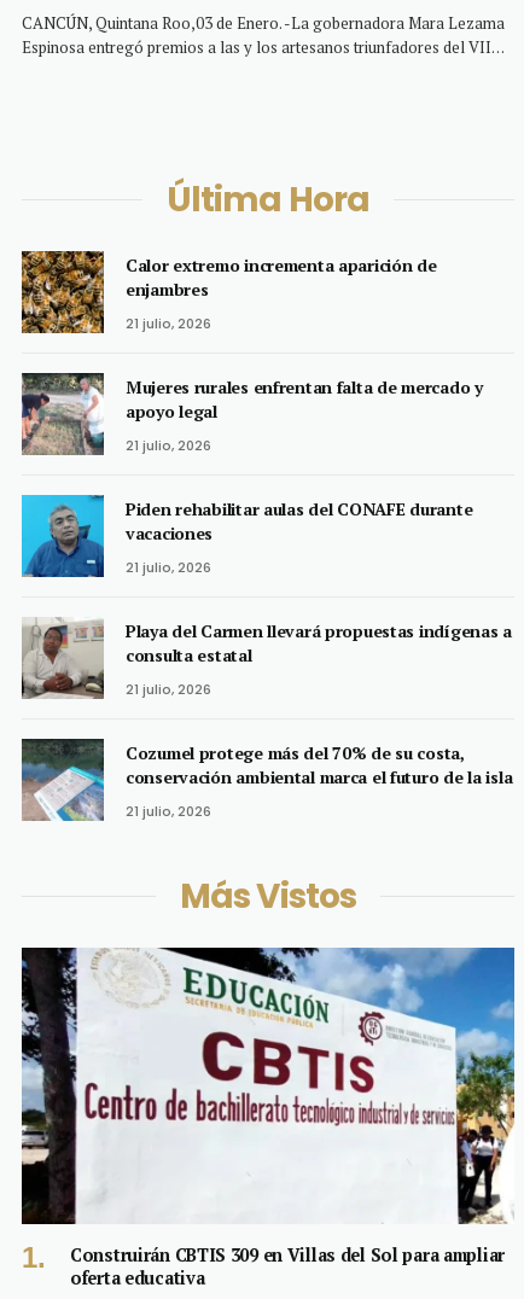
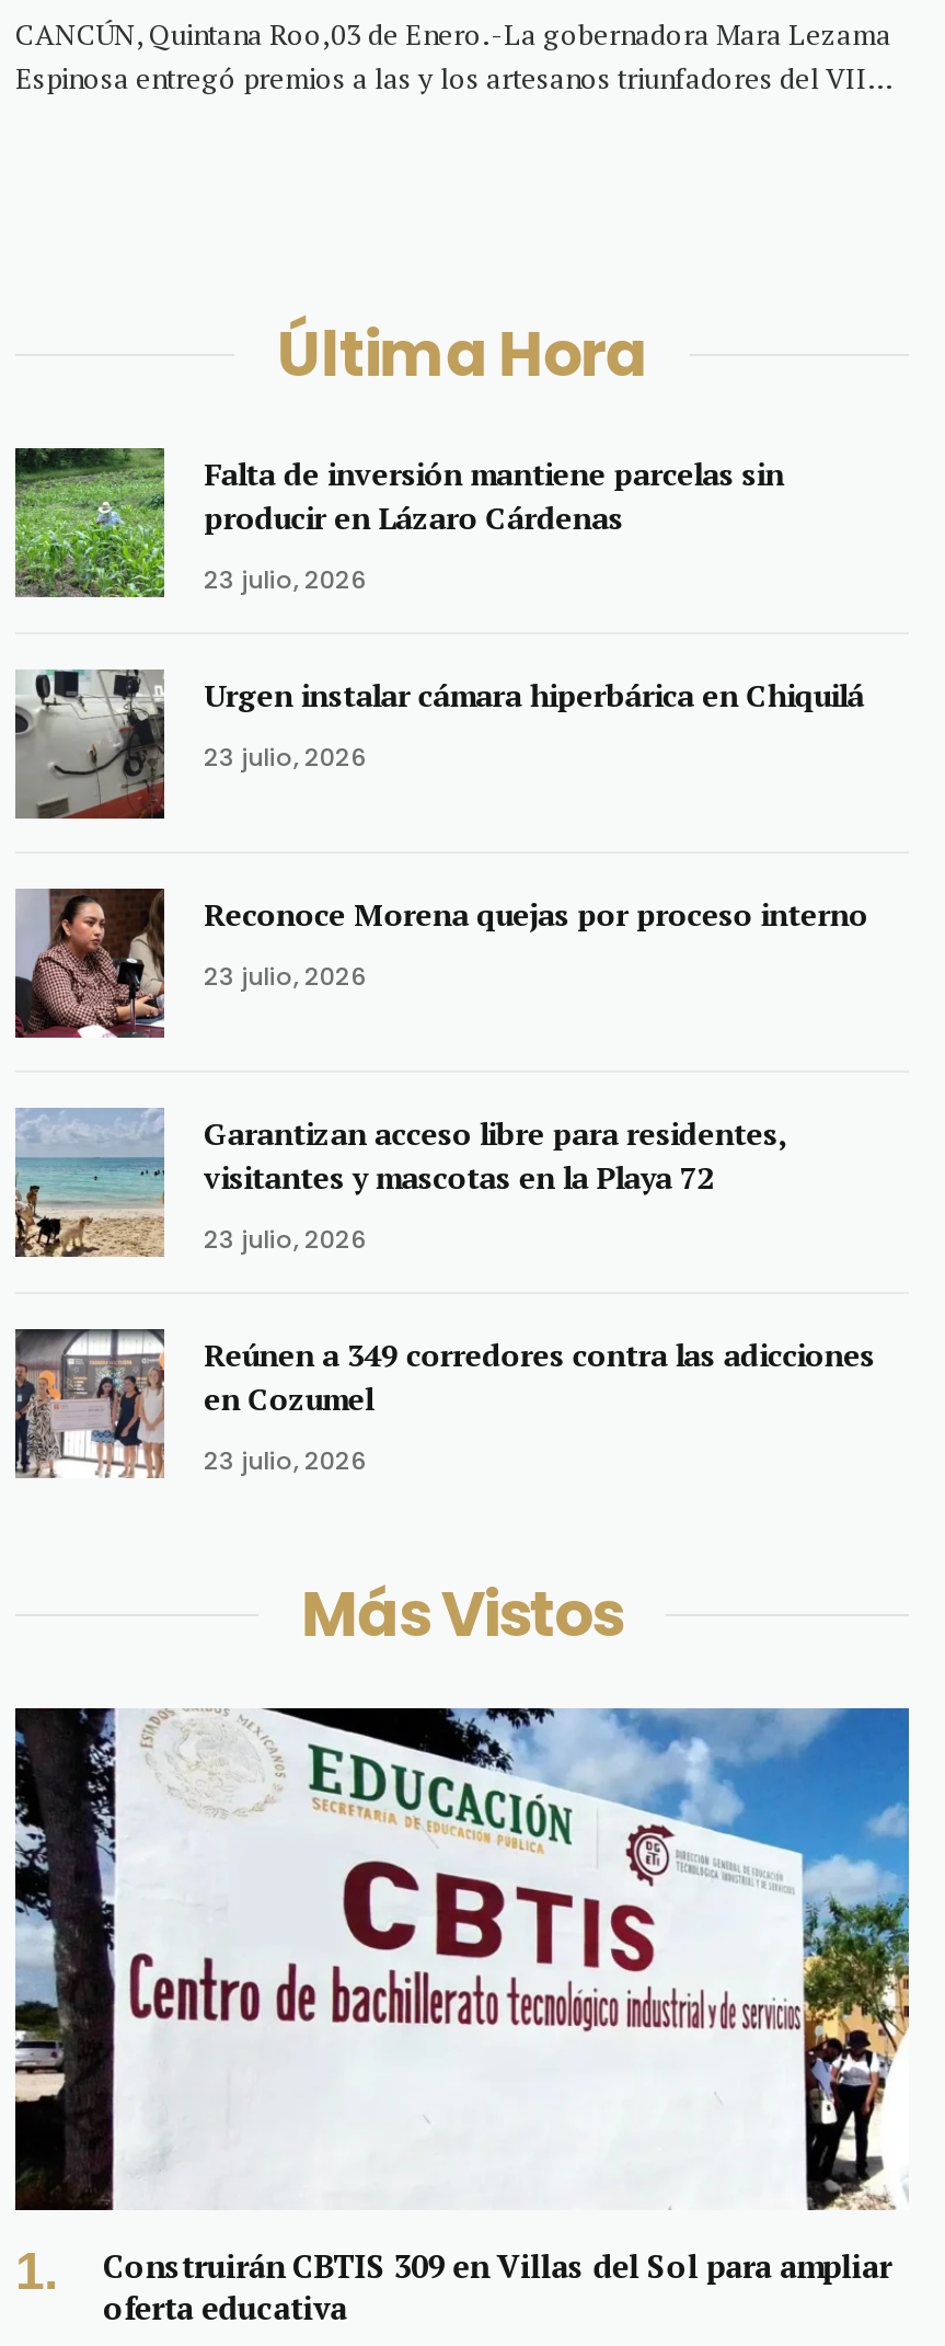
- [image]
- Calor extremo incrementa aparición de
- enjambres
+ [image]
+ Falta de inversión mantiene parcelas sin
+ producir en Lázaro Cárdenas

- 21 julio, 2026
+ 23 julio, 2026

- [image]
- Mujeres rurales enfrentan falta de mercado y
- apoyo legal
+ [image]
+ Urgen instalar cámara hiperbárica en Chiquilá

- 21 julio, 2026
+ 23 julio, 2026

- [image]
- Piden rehabilitar aulas del CONAFE durante
- vacaciones
+ [image]
+ Reconoce Morena quejas por proceso interno

- 21 julio, 2026
+ 23 julio, 2026

- [image]
- Playa del Carmen llevará propuestas indígenas a
- consulta estatal
+ [image]
+ Garantizan acceso libre para residentes,
+ visitantes y mascotas en la Playa 72

- 21 julio, 2026
+ 23 julio, 2026

- [image]
- Cozumel protege más del 70% de su costa,
- conservación ambiental marca el futuro de la isla
+ [image]
+ Reúnen a 349 corredores contra las adicciones
+ en Cozumel

- 21 julio, 2026
+ 23 julio, 2026
